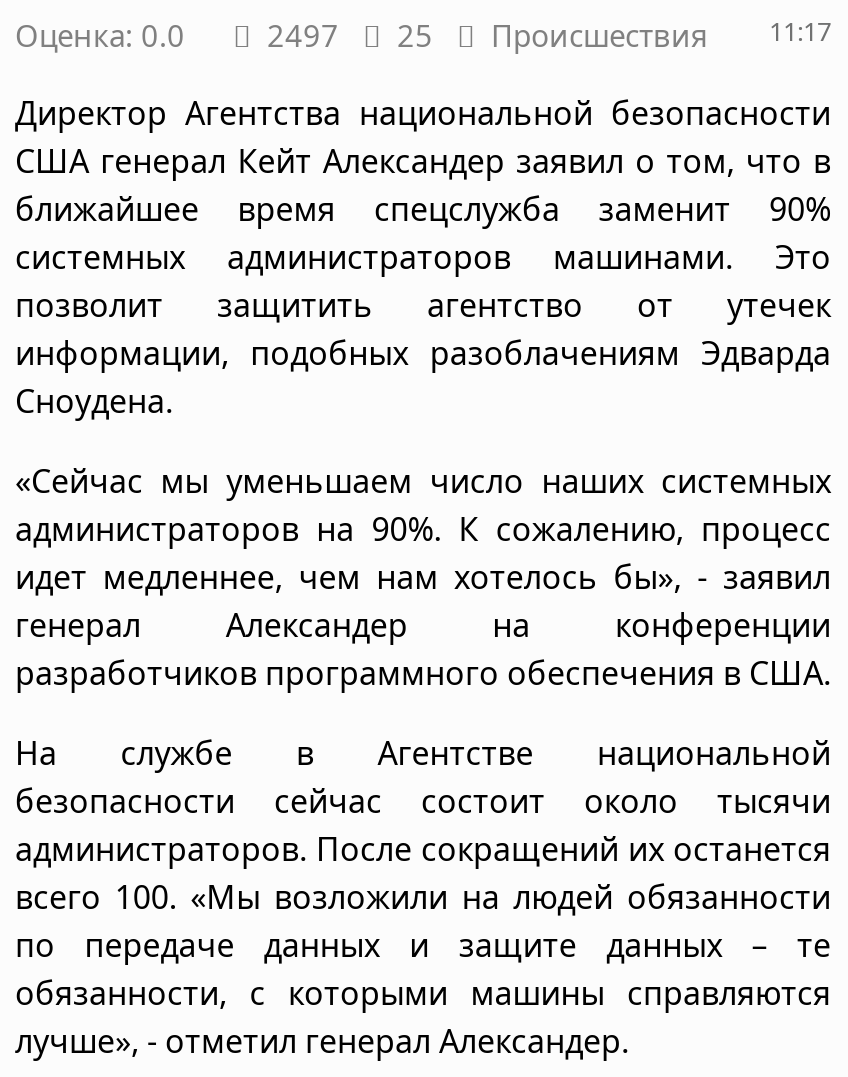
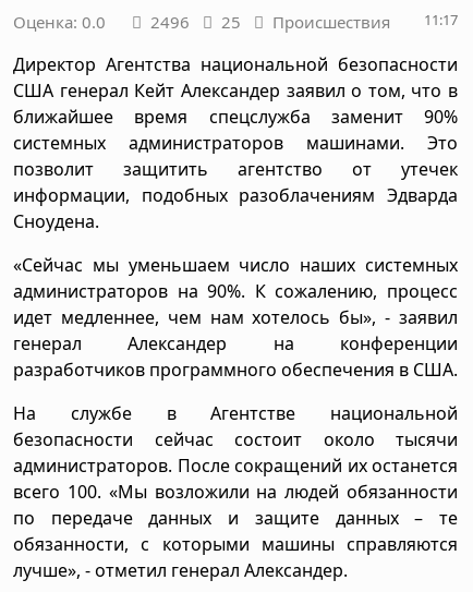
- Оценка: 0.0 2497 25 Происшествия 11:17
+ Оценка: 0.0 2496 25 Происшествия 11:17
